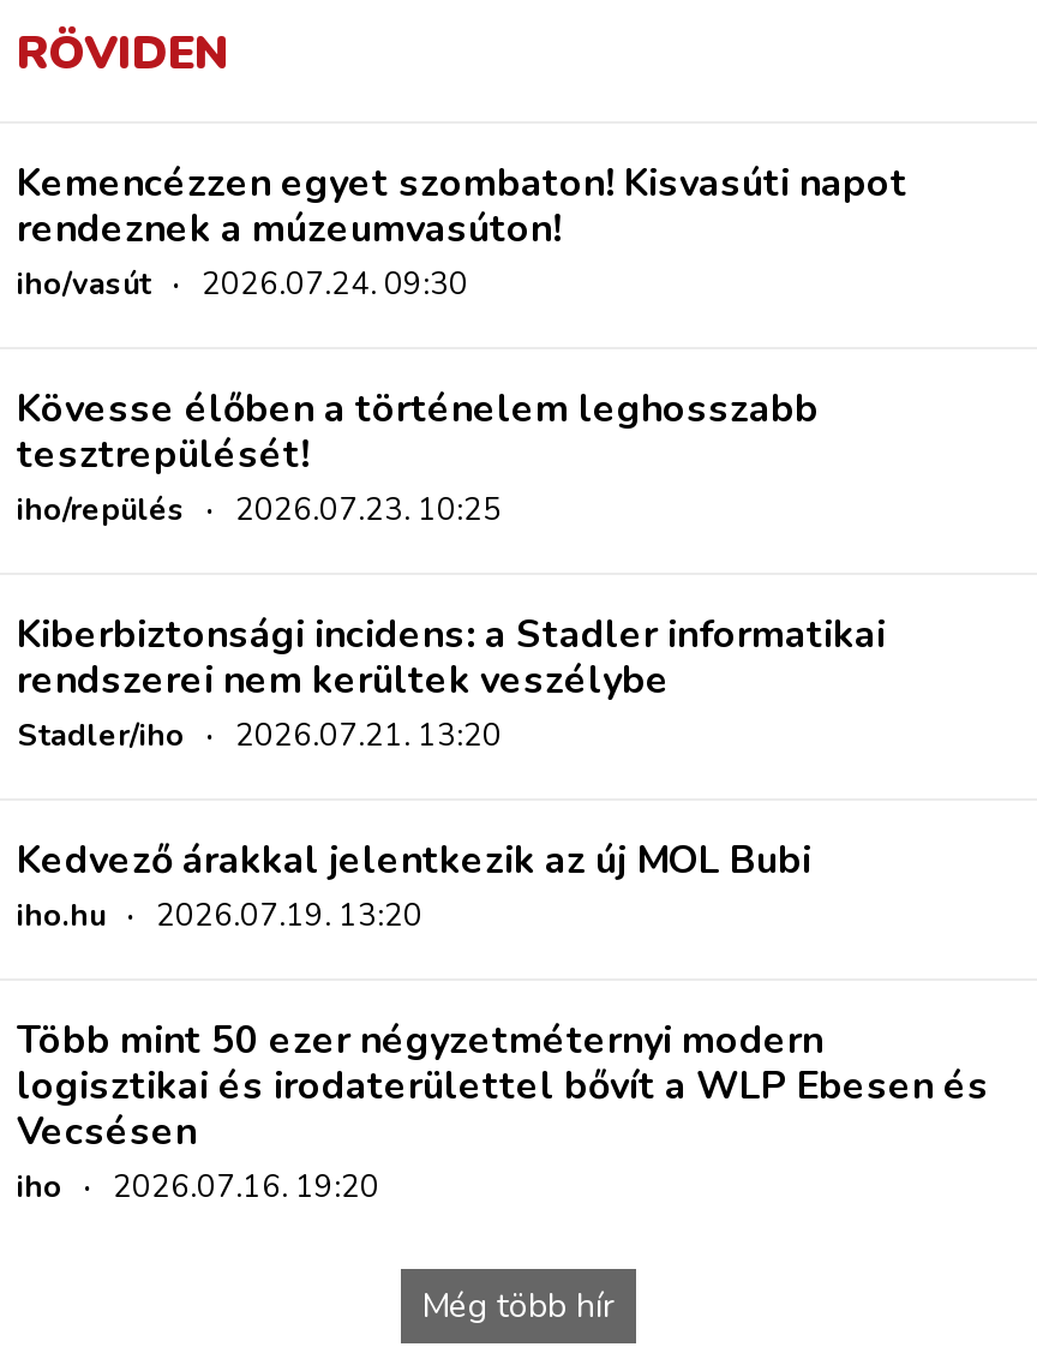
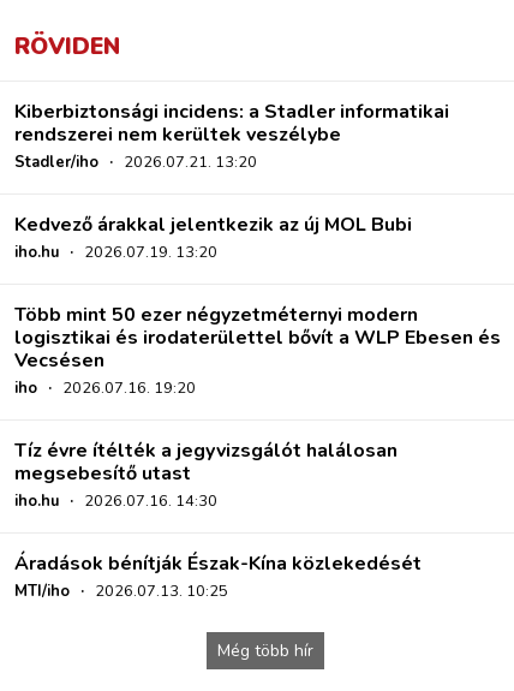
- Kemencézzen egyet szombaton! Kisvasúti napot
- rendeznek a múzeumvasúton!
- iho/vasút · 2026.07.24. 09:30
- Kövesse élőben a történelem leghosszabb
- tesztrepülését!
- iho/repülés · 2026.07.23. 10:25

moved up: Kiberbiztonsági incidens: a Stadler informatikai | rendszerei nem kerültek veszélybe | Stadler/iho · 2026.07.21. 13:20 | ... | Vecsésen | iho · 2026.07.16. 19:20

+ Tíz évre ítélték a jegyvizsgálót halálosan
+ megsebesítő utast
+ iho.hu · 2026.07.16. 14:30
+ Áradások bénítják Észak-Kína közlekedését
+ MTI/iho · 2026.07.13. 10:25
